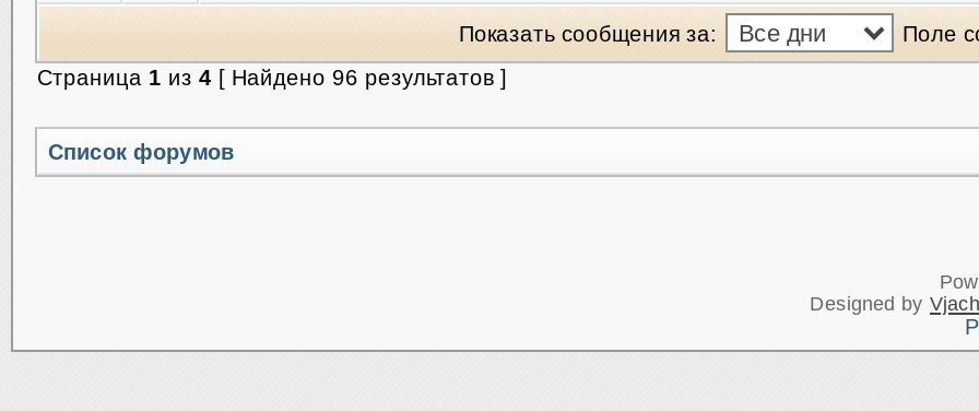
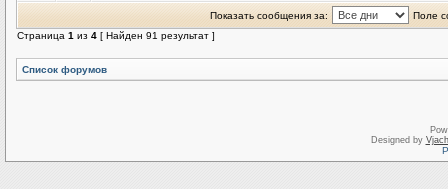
- Страница 1 из 4 [ Найдено 96 результатов ]
+ Страница 1 из 4 [ Найден 91 результат ]
